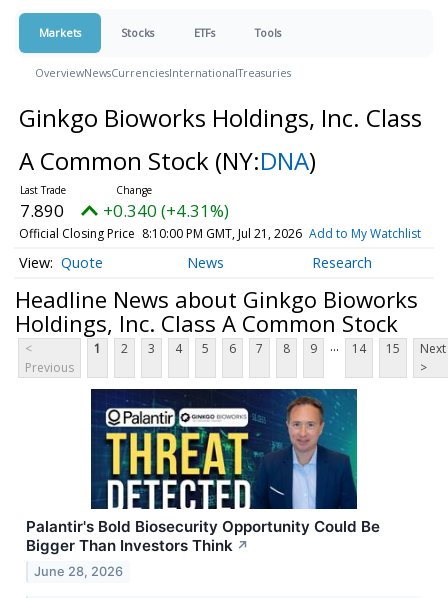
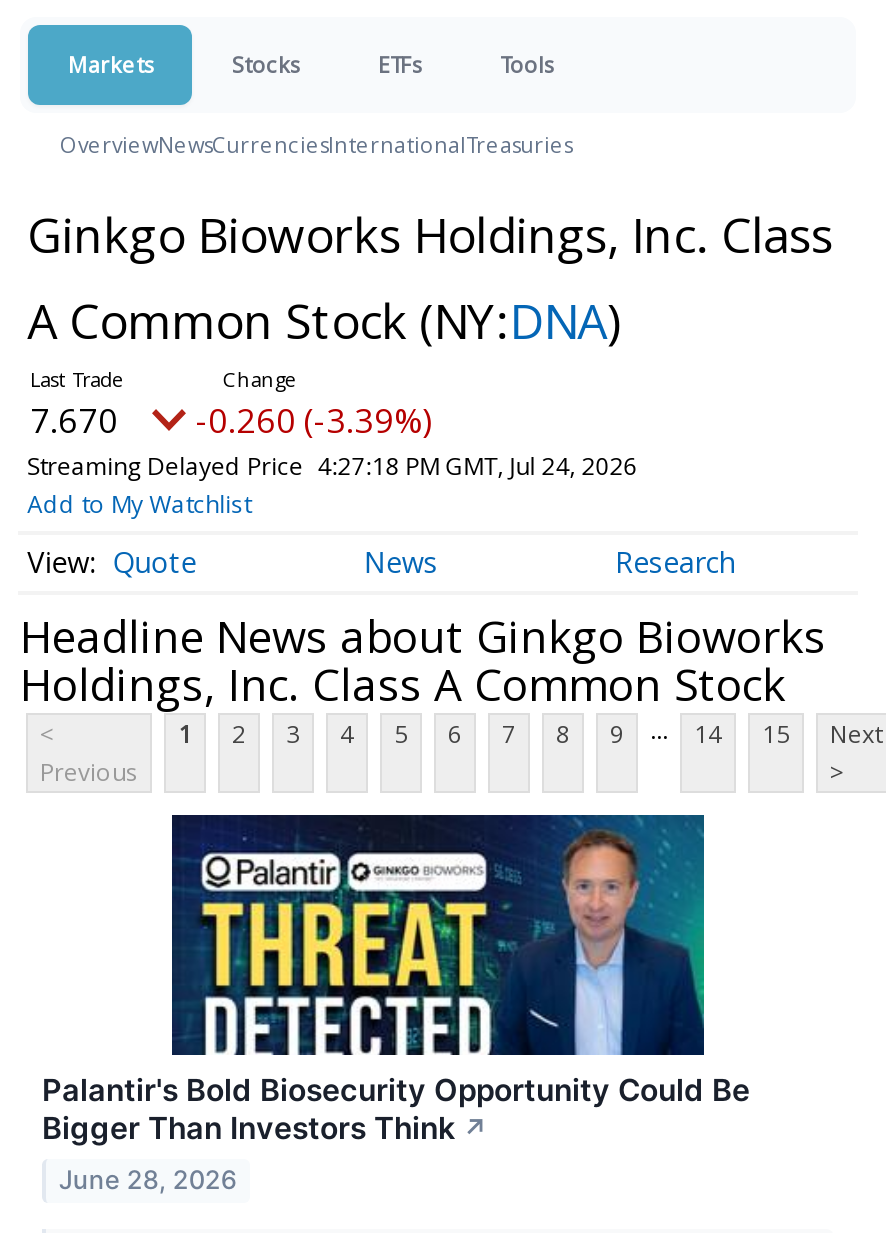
- 7.890
- +0.340 (+4.31%)
- Official Closing Price 8:10:00 PM GMT, Jul 21, 2026 Add to My Watchlist
+ 7.670
+ -0.260 (-3.39%)
+ Streaming Delayed Price 4:27:18 PM GMT, Jul 24, 2026
+ Add to My Watchlist
